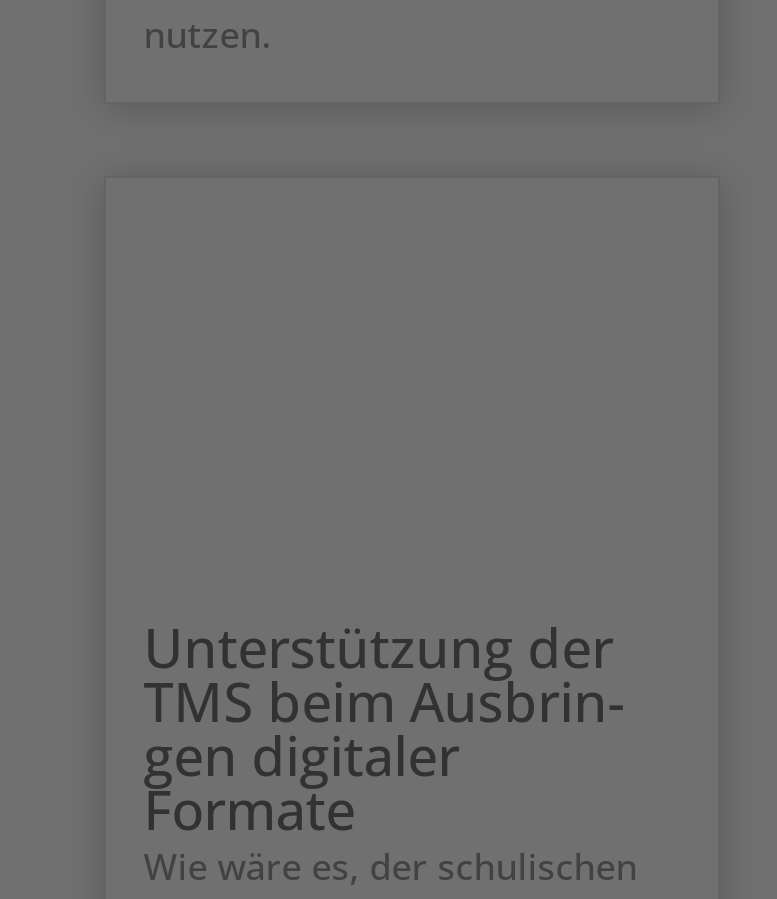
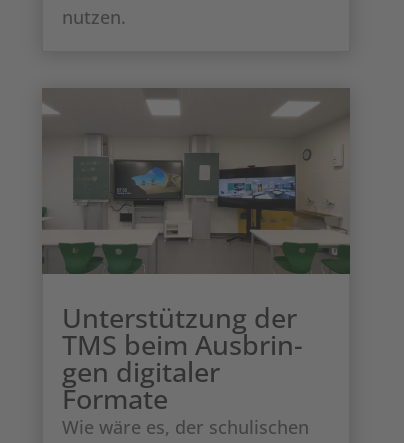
+ [image]
